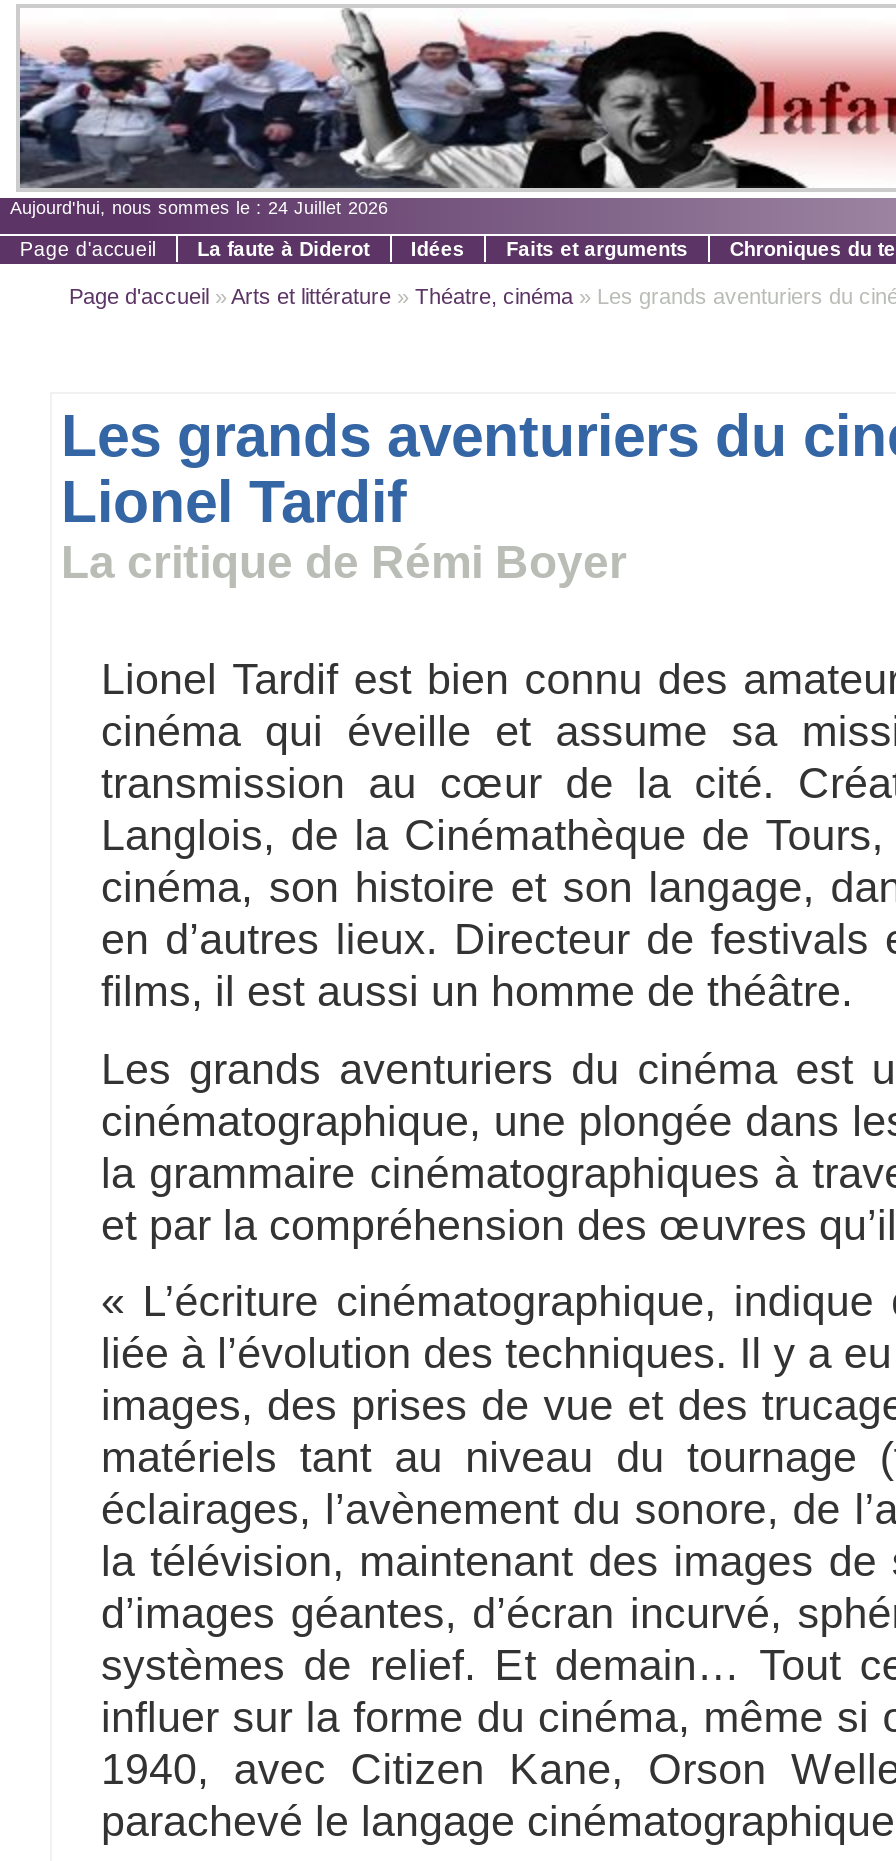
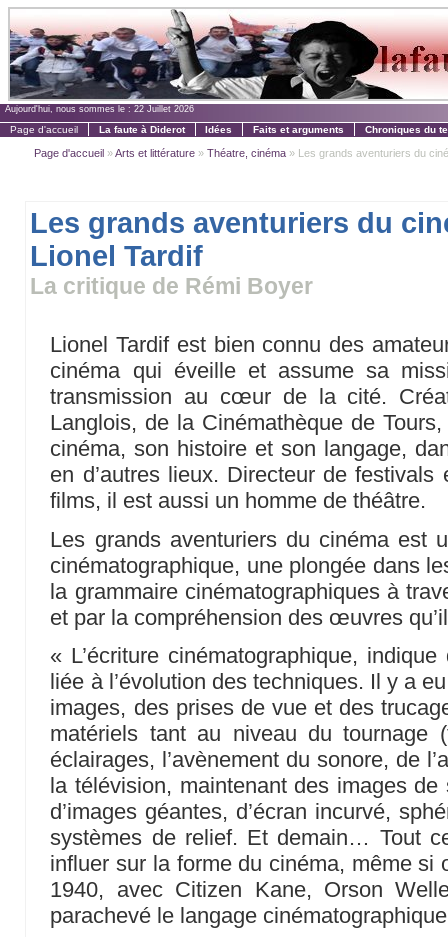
- Aujourd'hui, nous sommes le :24 Juillet 2026
+ Aujourd'hui, nous sommes le :22 Juillet 2026
